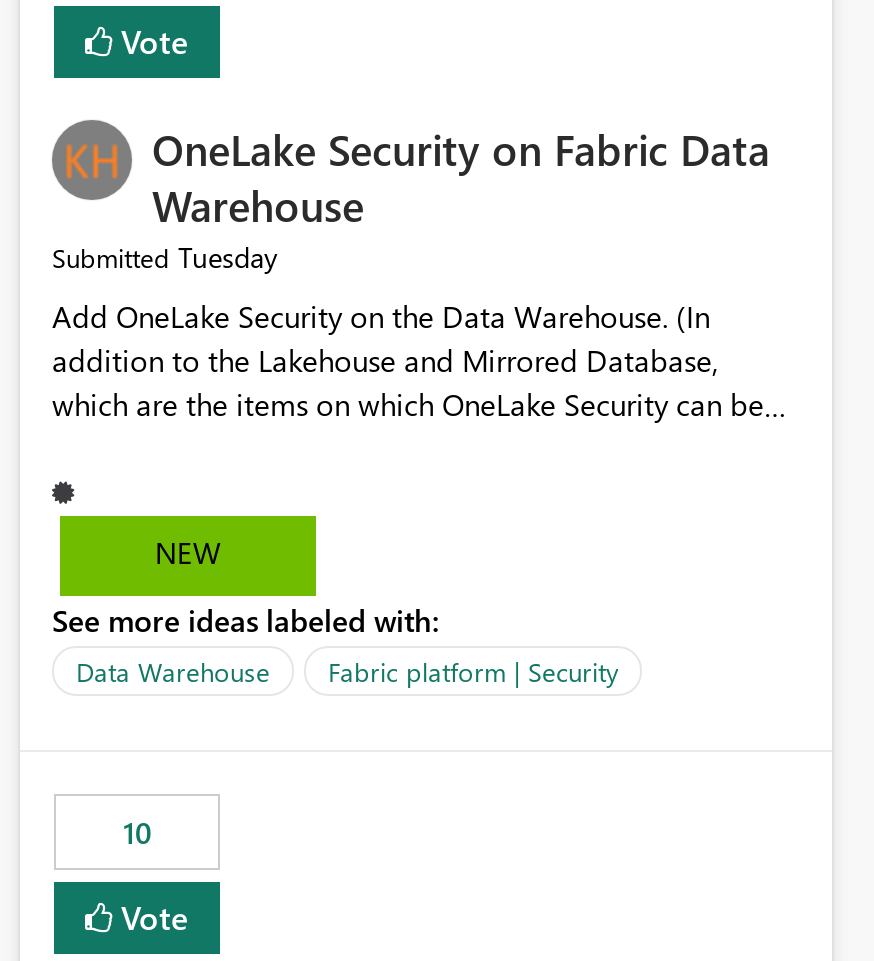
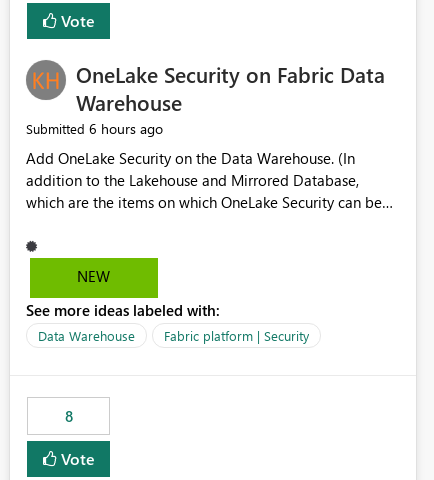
- Submitted Tuesday
+ Submitted 6 hours ago

- 10
+ 8
